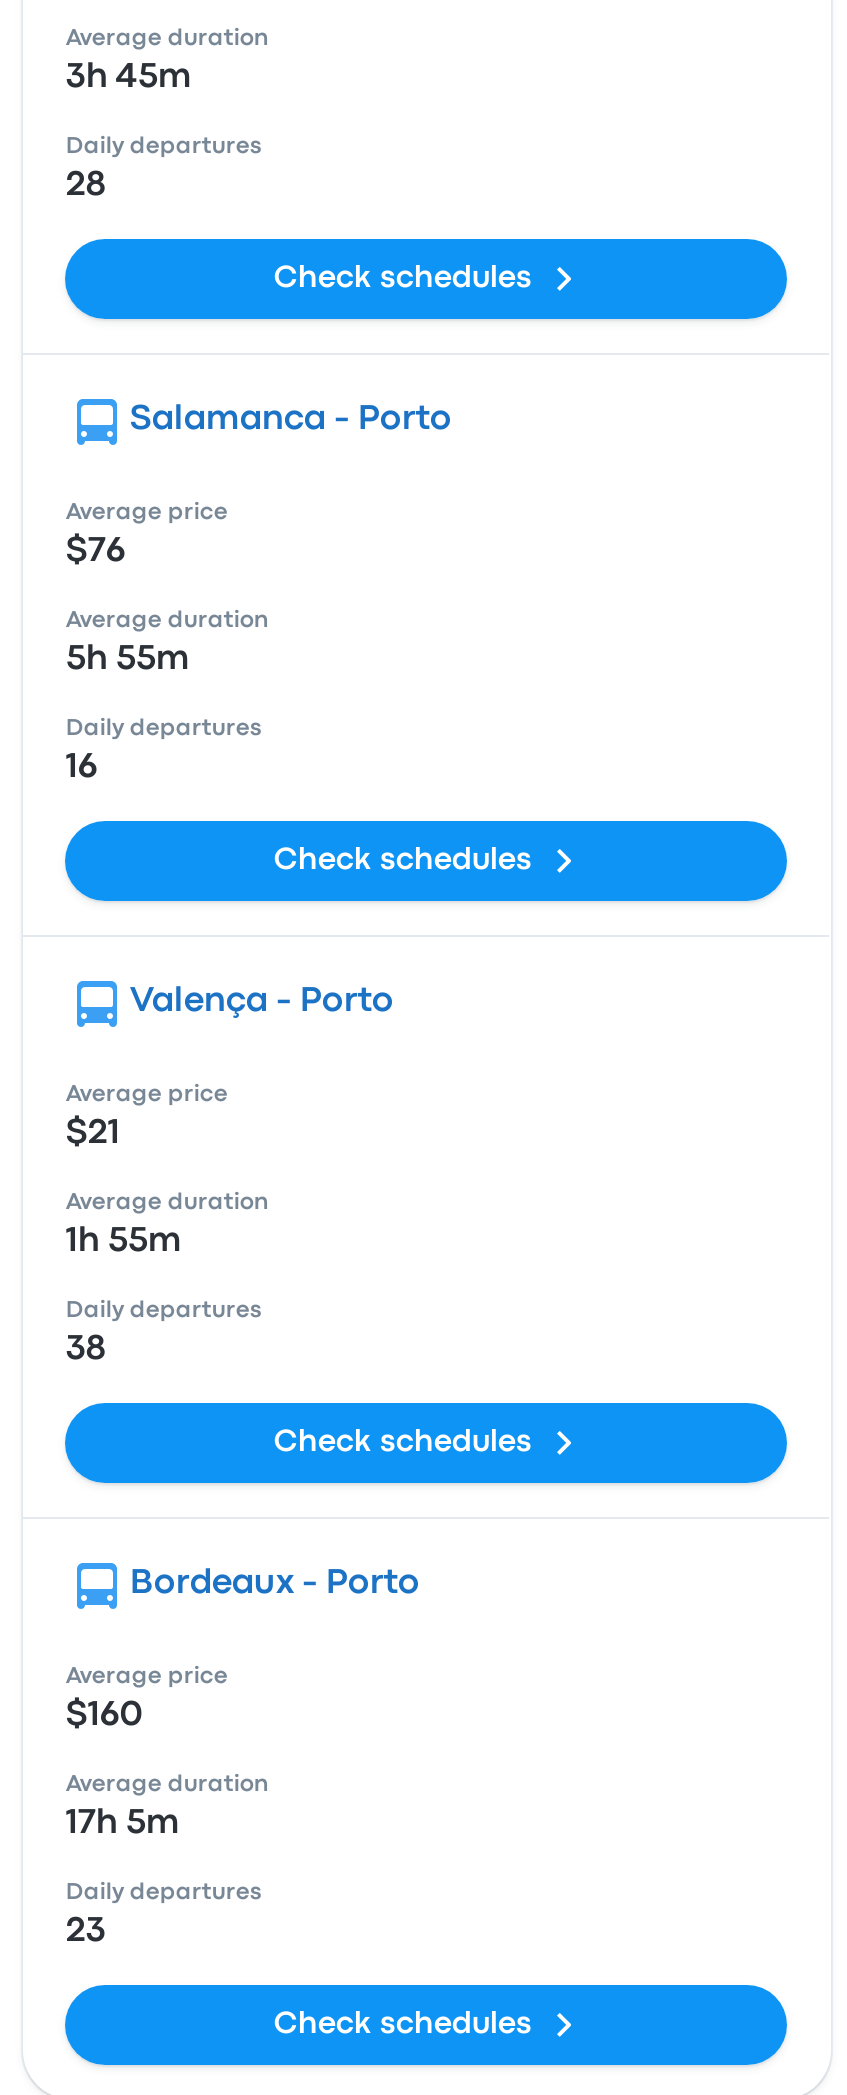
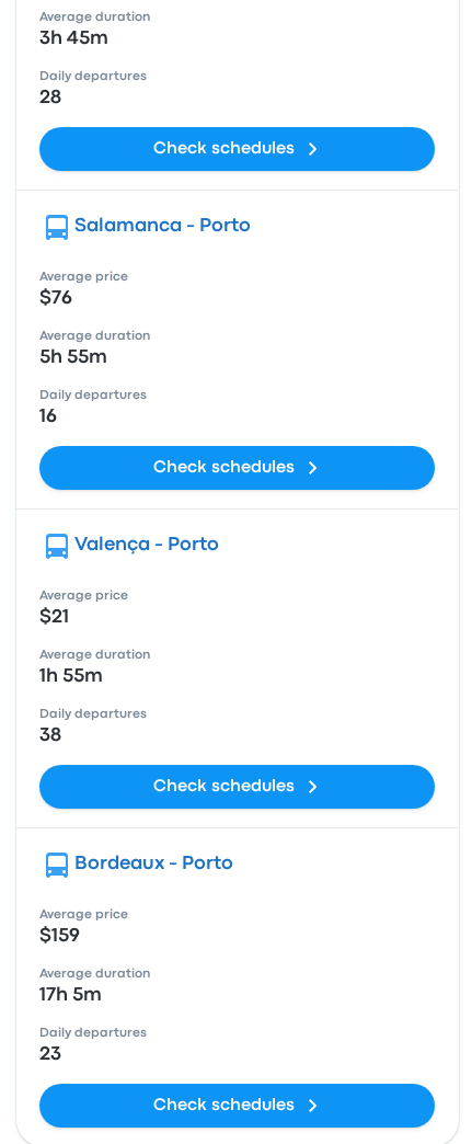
- $160
+ $159
